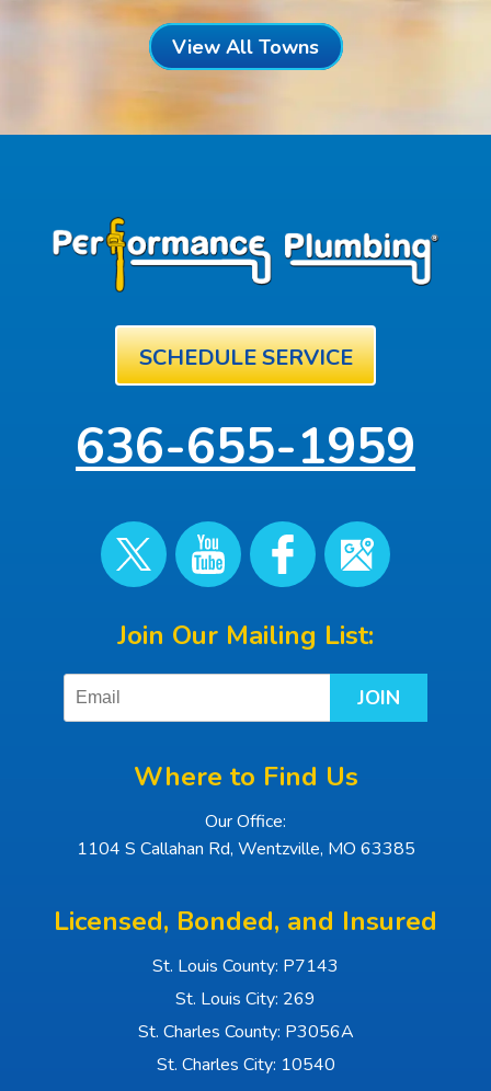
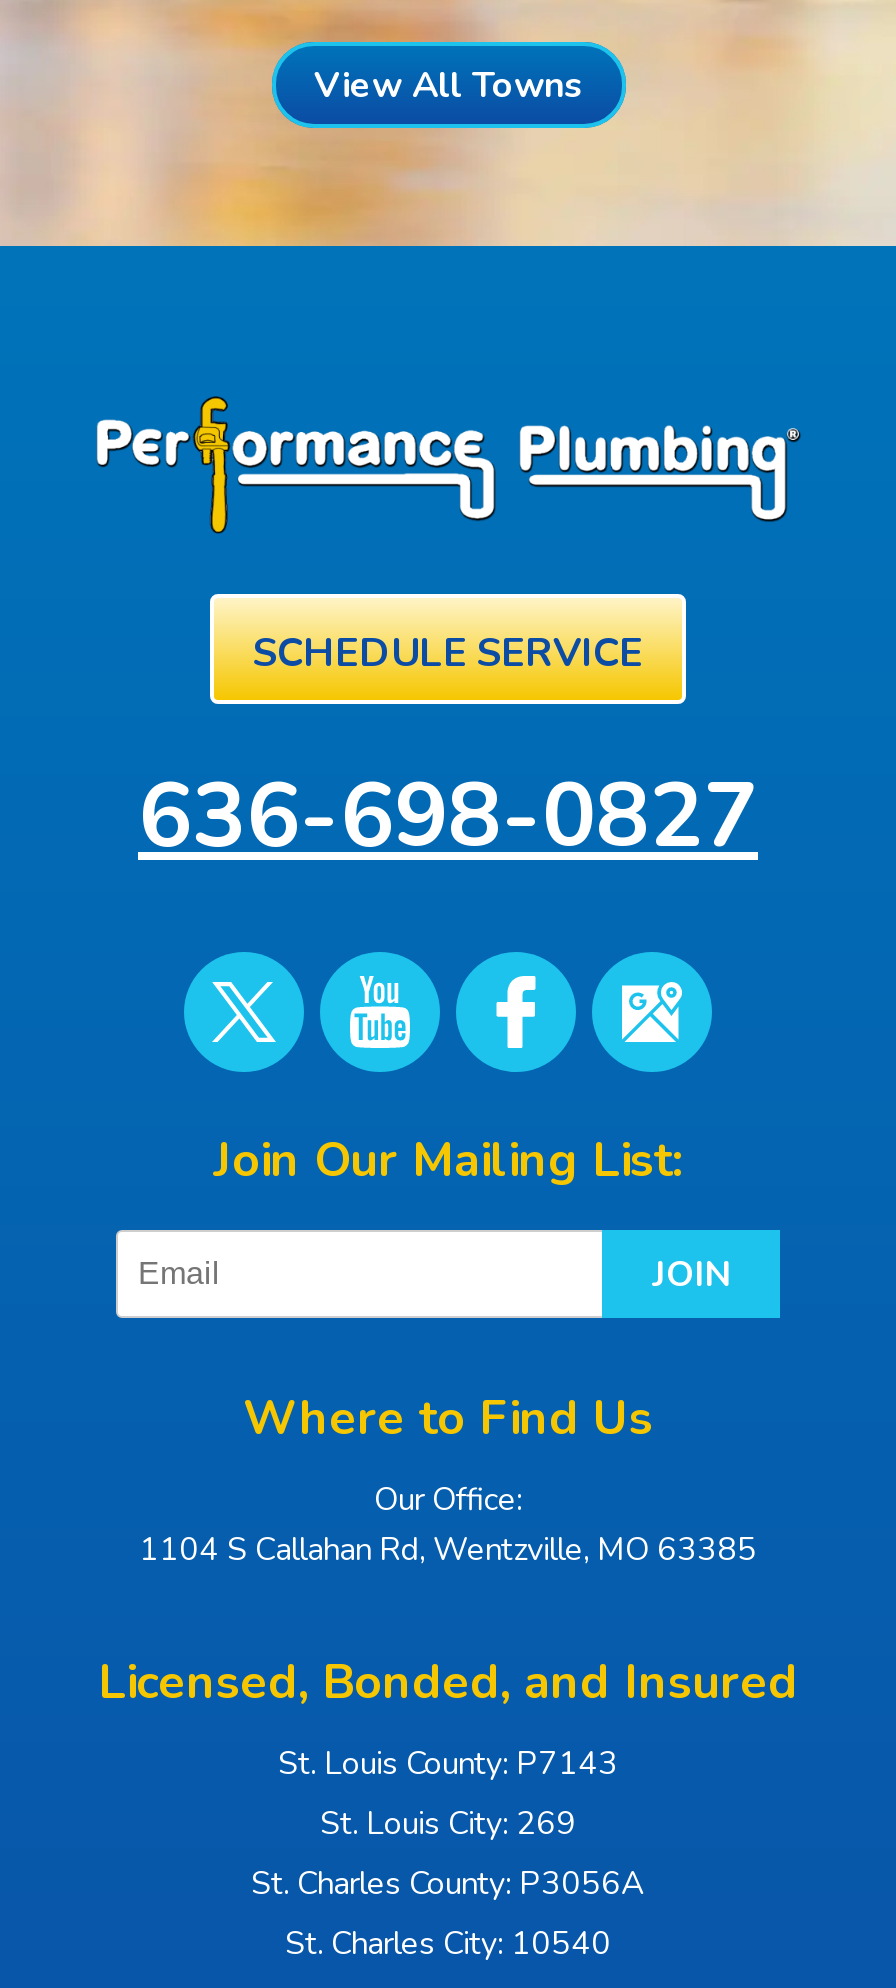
- 636-655-1959
+ 636-698-0827
